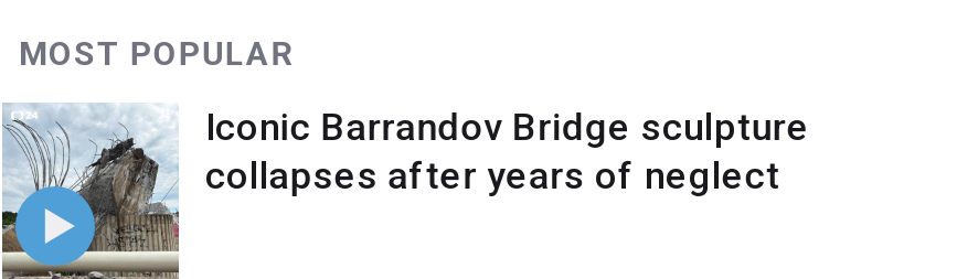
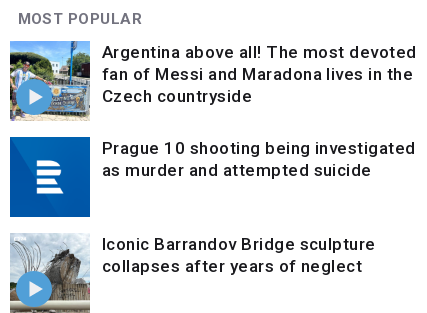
+ [image]
+ Argentina above all! The most devoted
+ fan of Messi and Maradona lives in the
+ Czech countryside
+ Prague 10 shooting being investigated
+ as murder and attempted suicide

+ [image]
